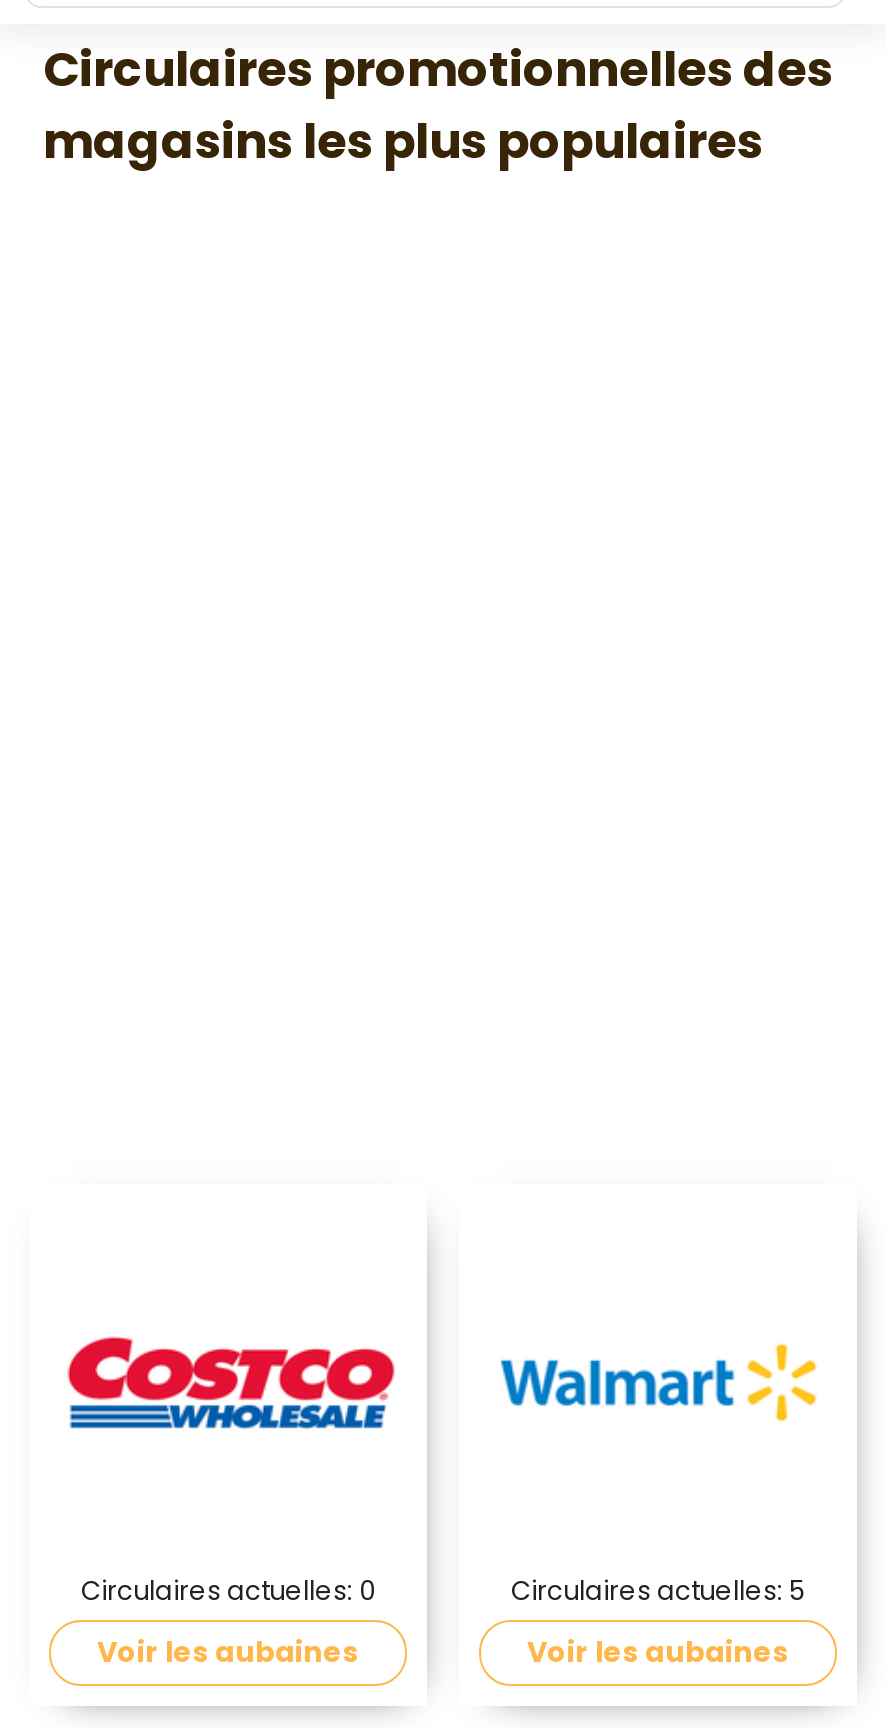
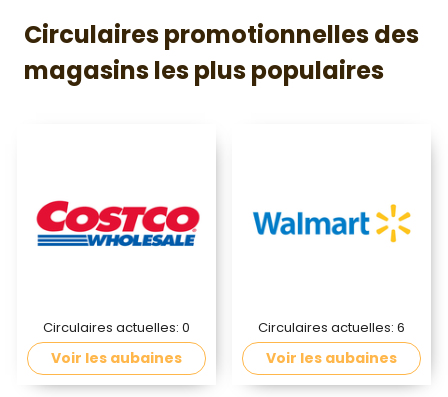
- Circulaires actuelles: 5
+ Circulaires actuelles: 6
